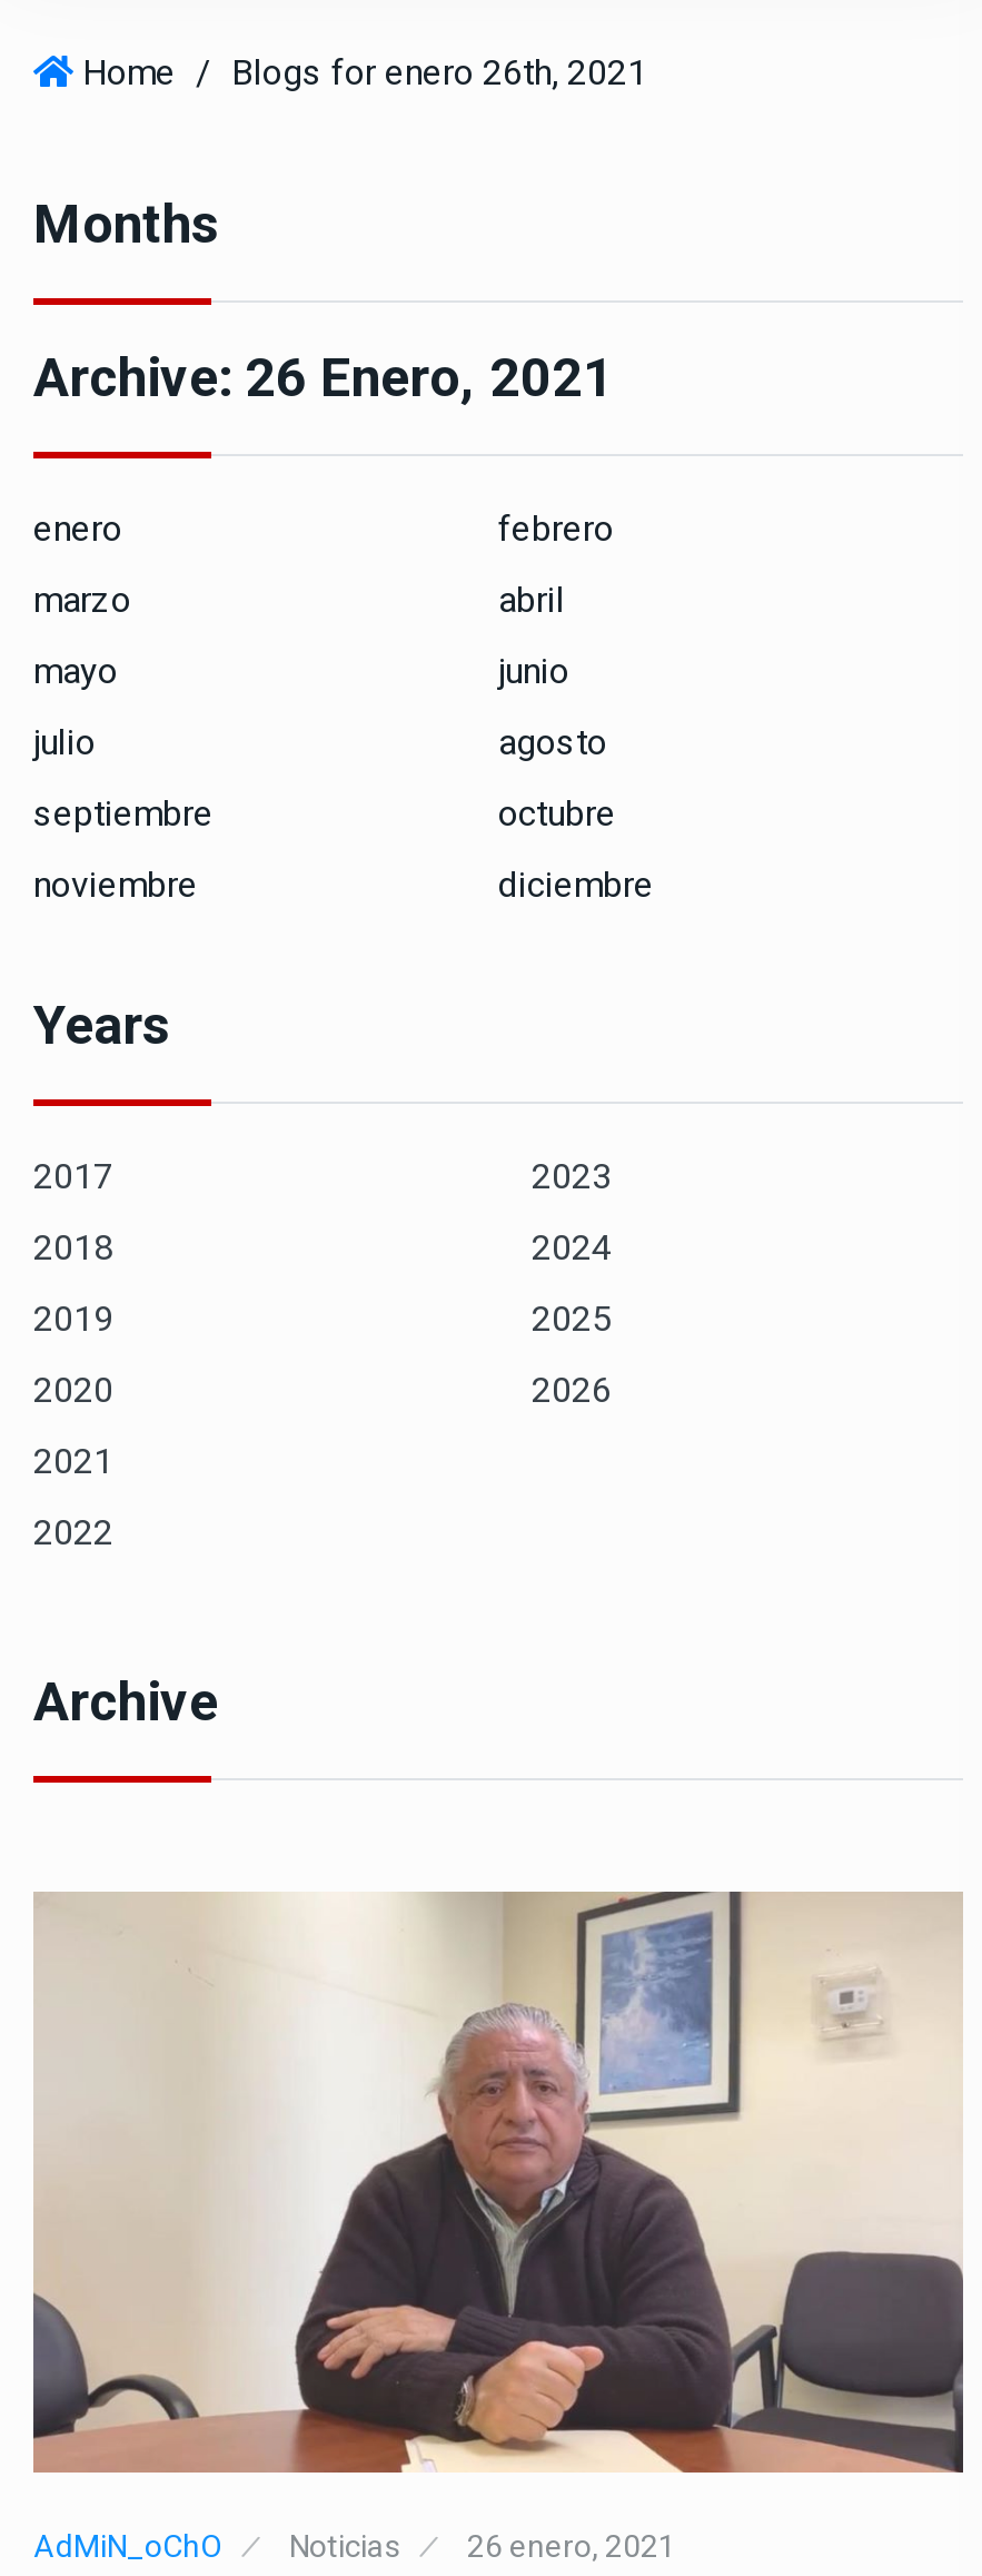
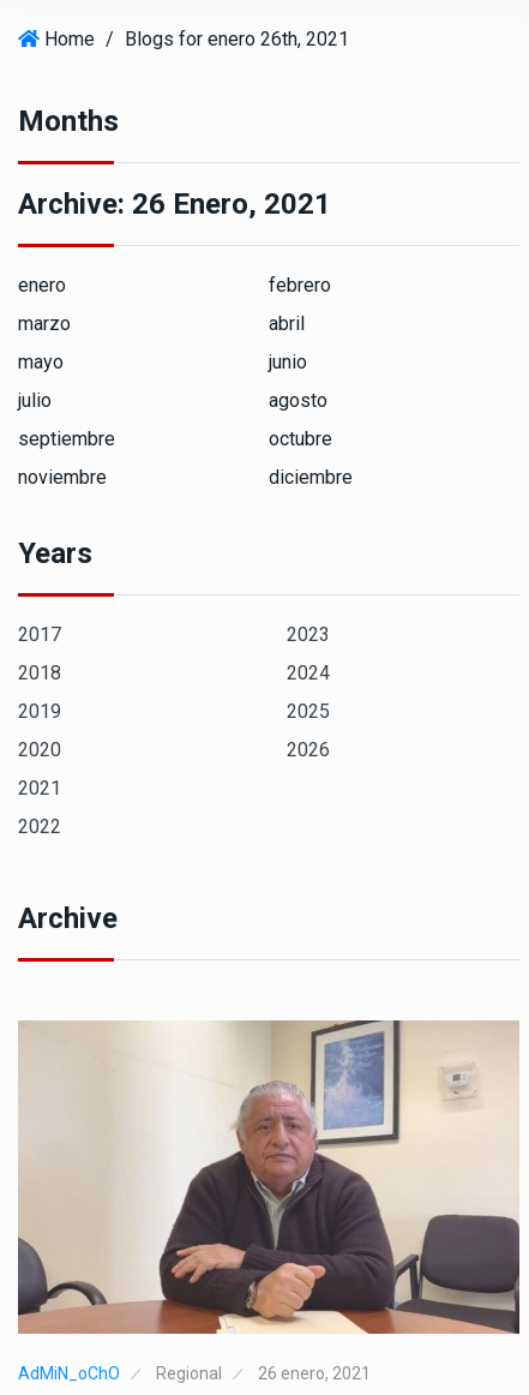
- Noticias
+ Regional
